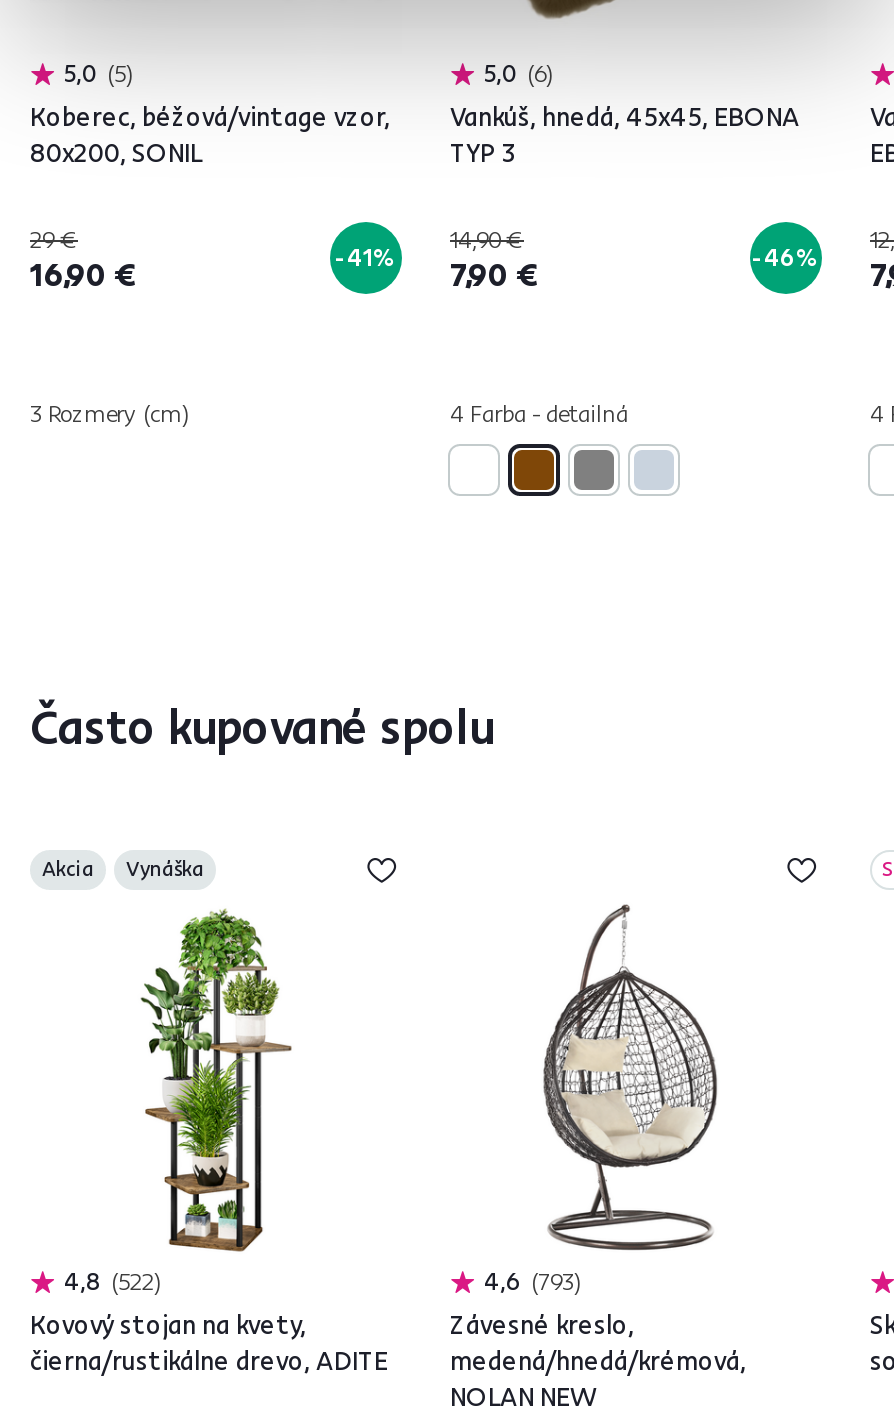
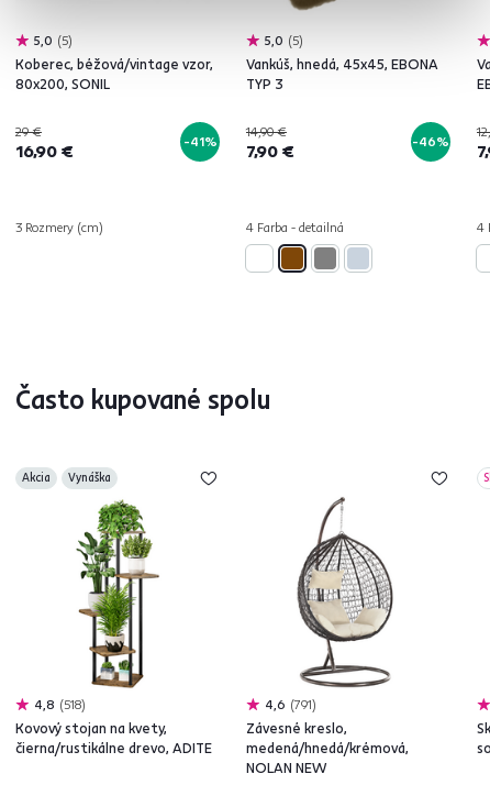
- 5,0 6
+ 5,0 5

- 4,8 522
+ 4,8 518

- 4,6 793
+ 4,6 791
